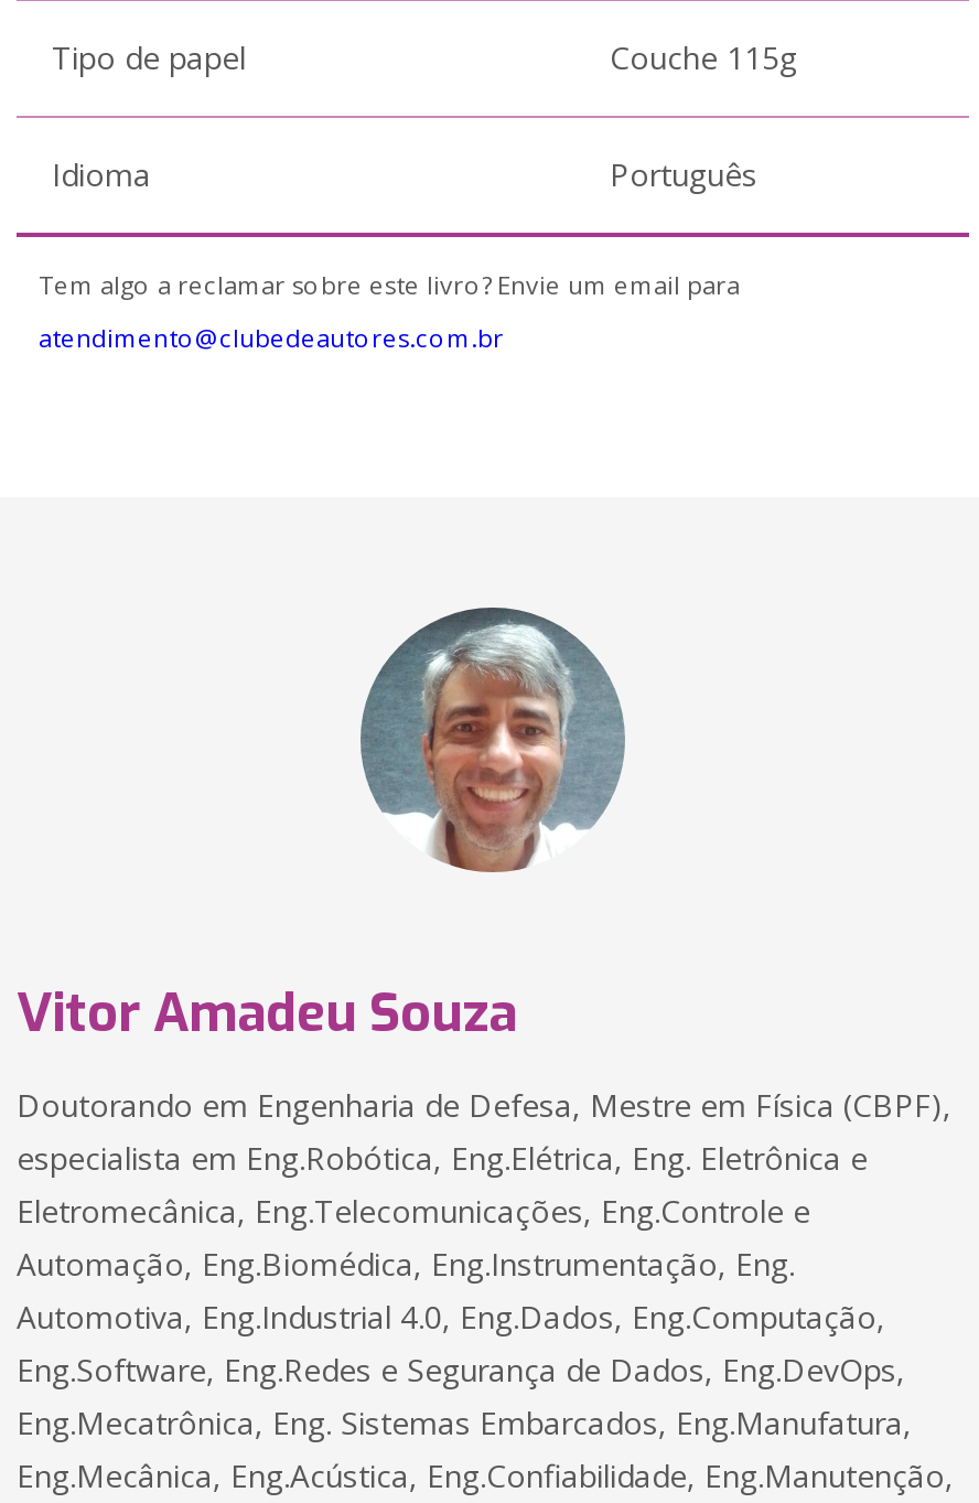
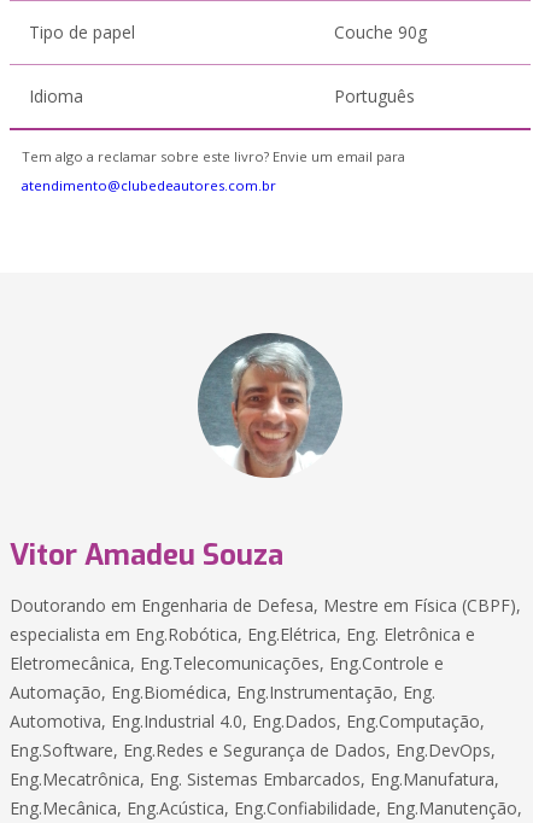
- Couche 115g
+ Couche 90g
